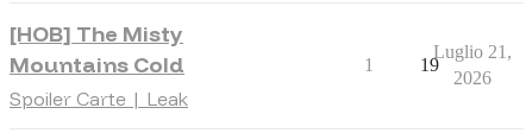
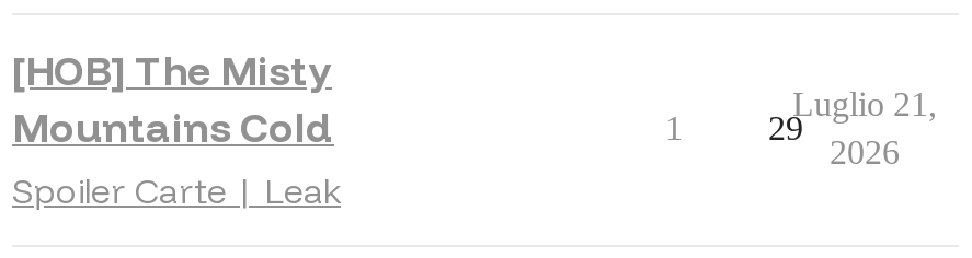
- 19
+ 29
